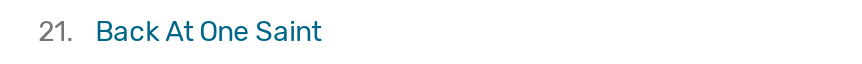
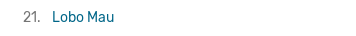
- Back At One Saint
+ Lobo Mau
